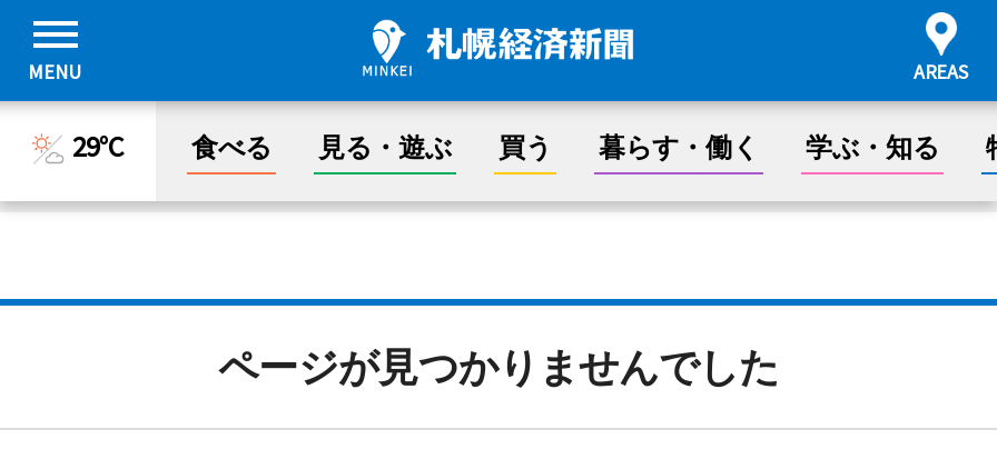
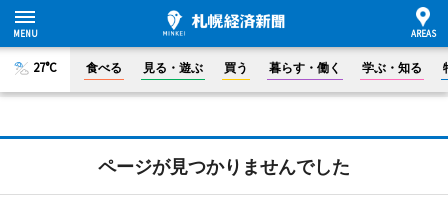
- 29°C
+ 27°C
